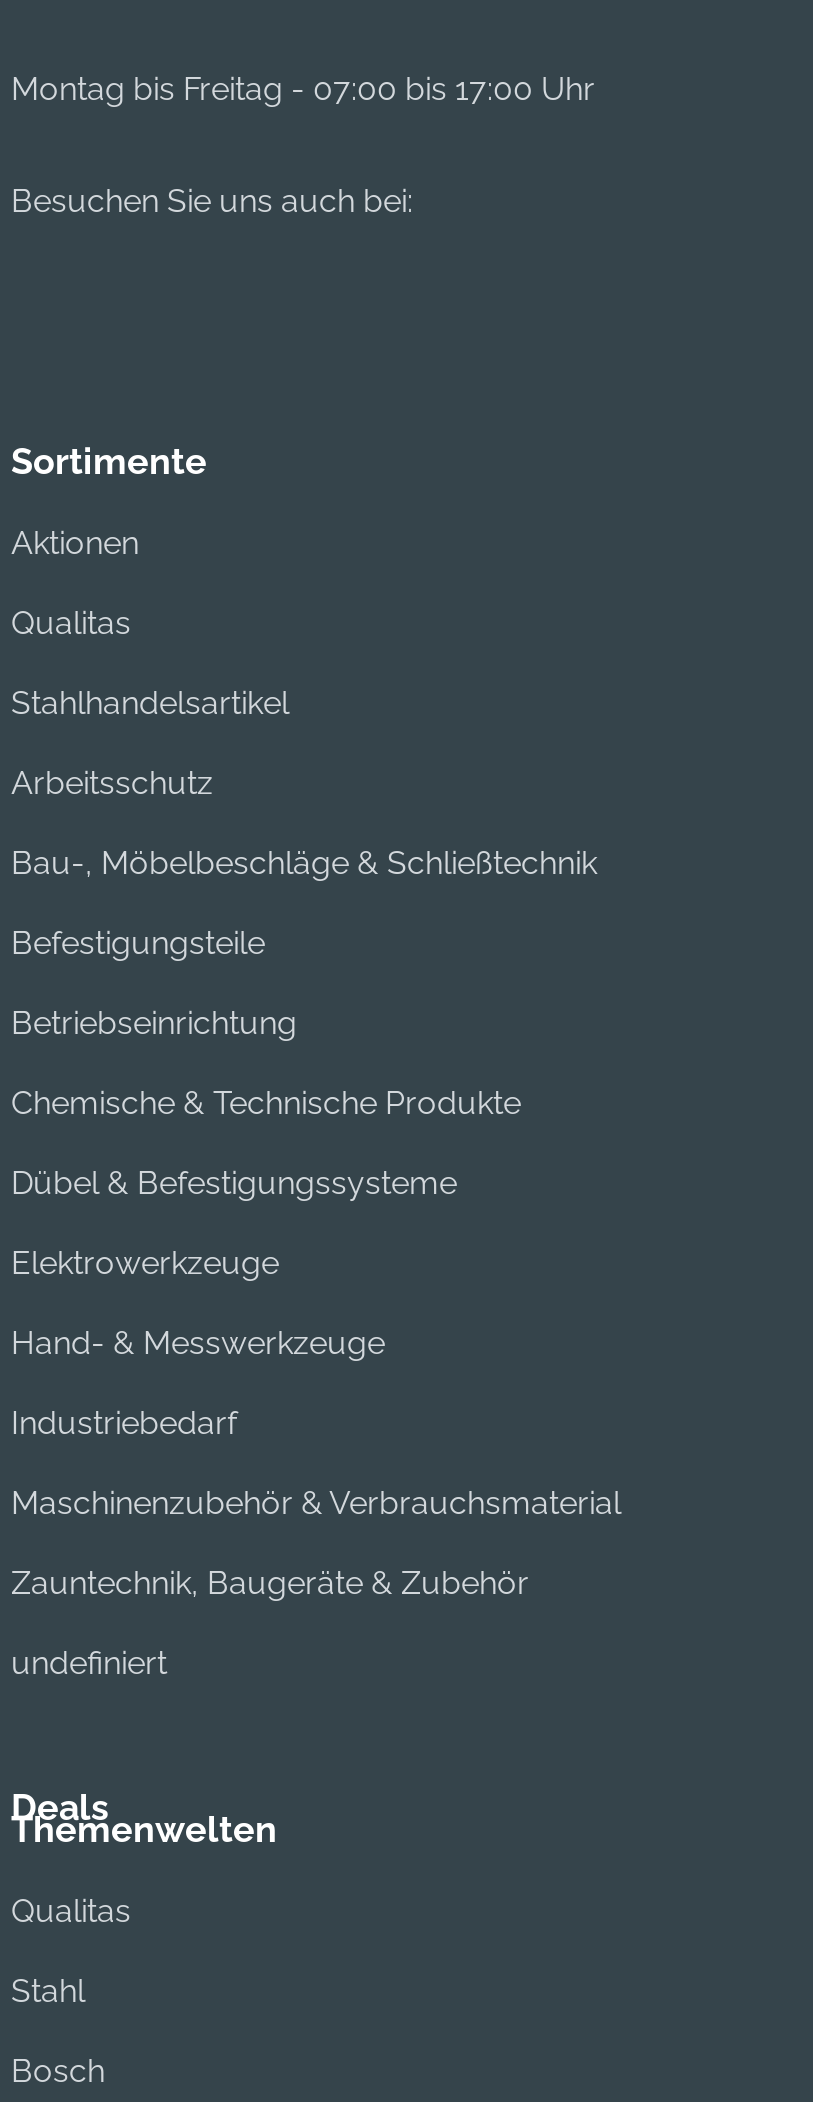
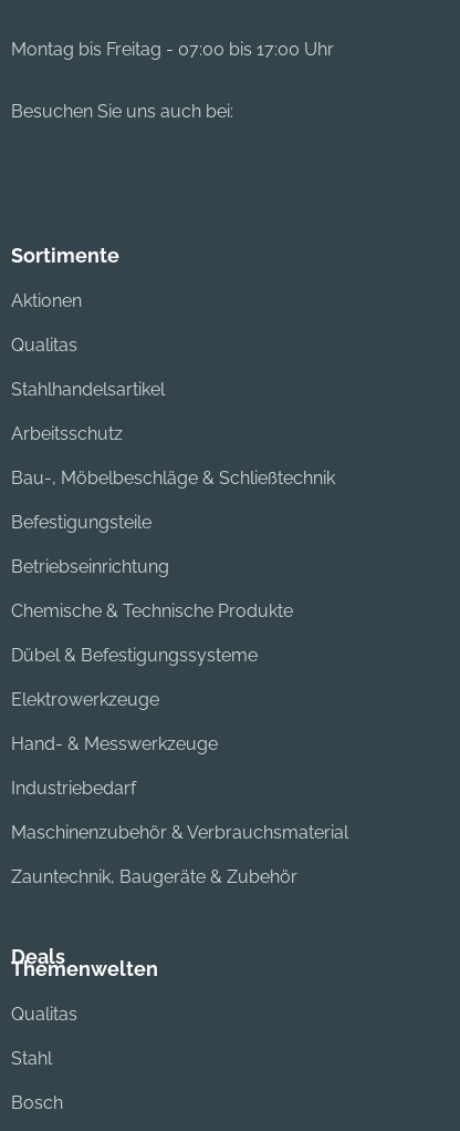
- undefiniert
